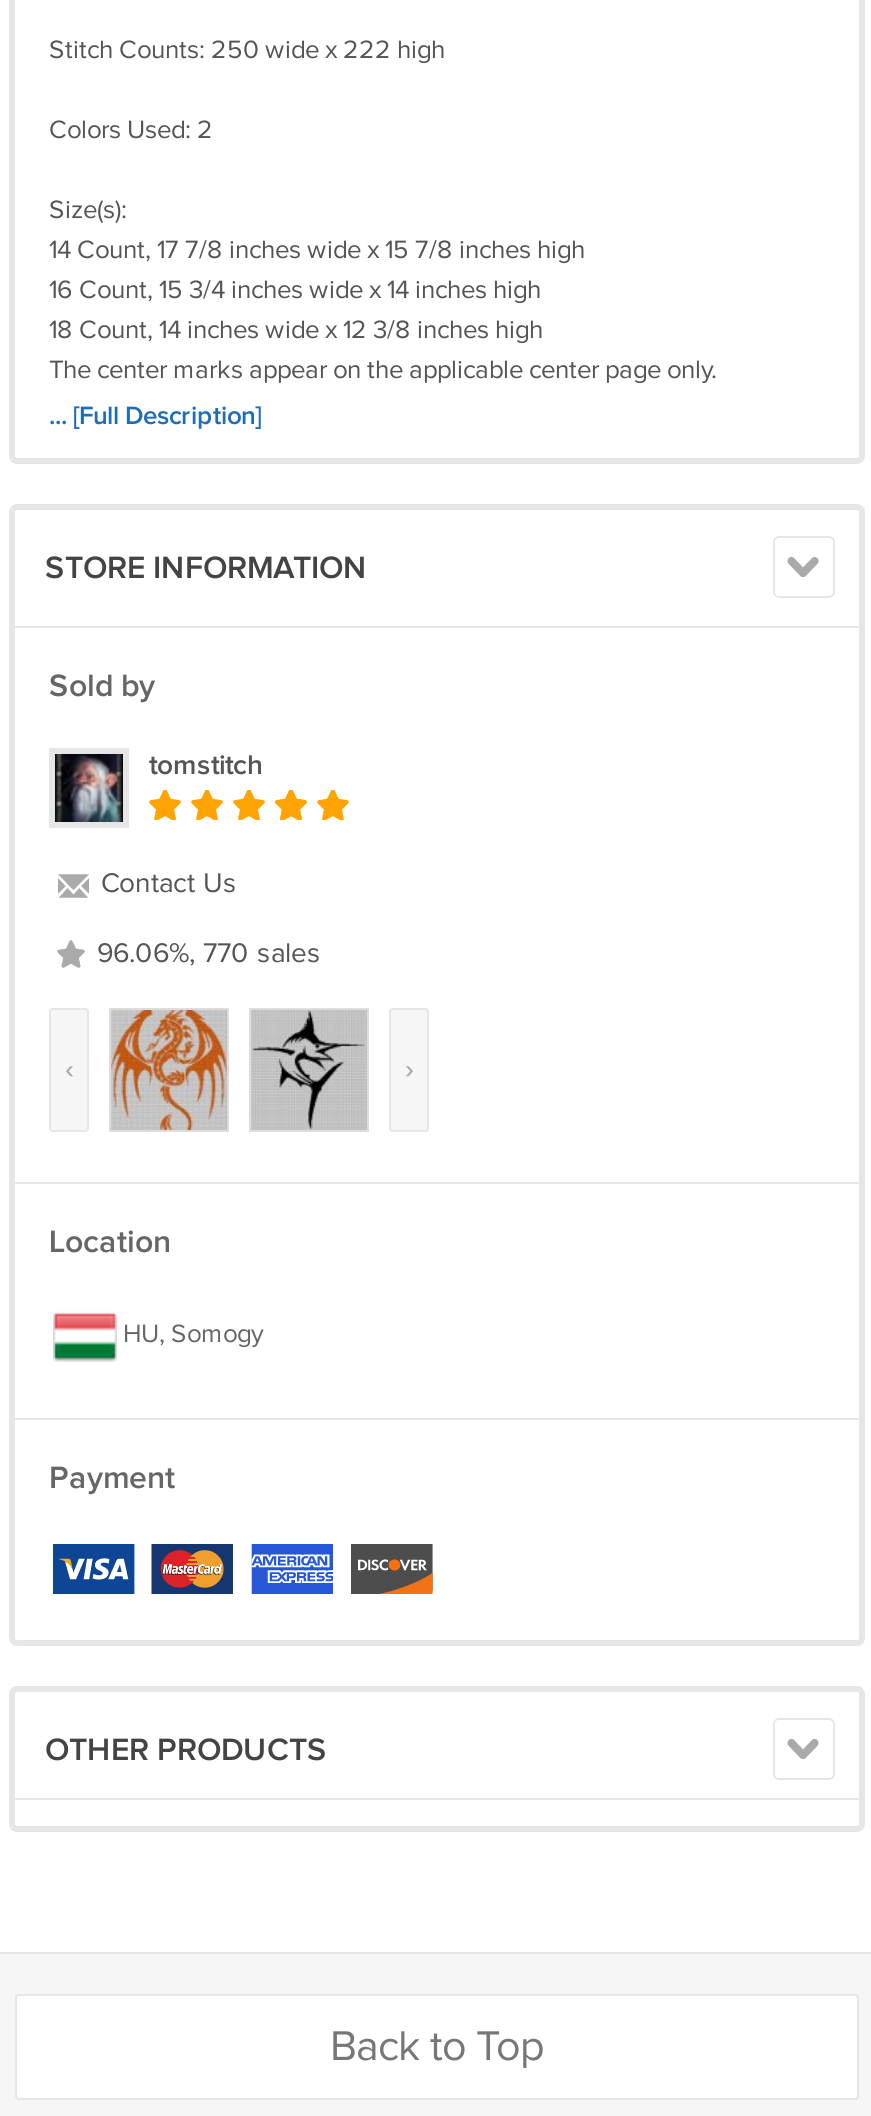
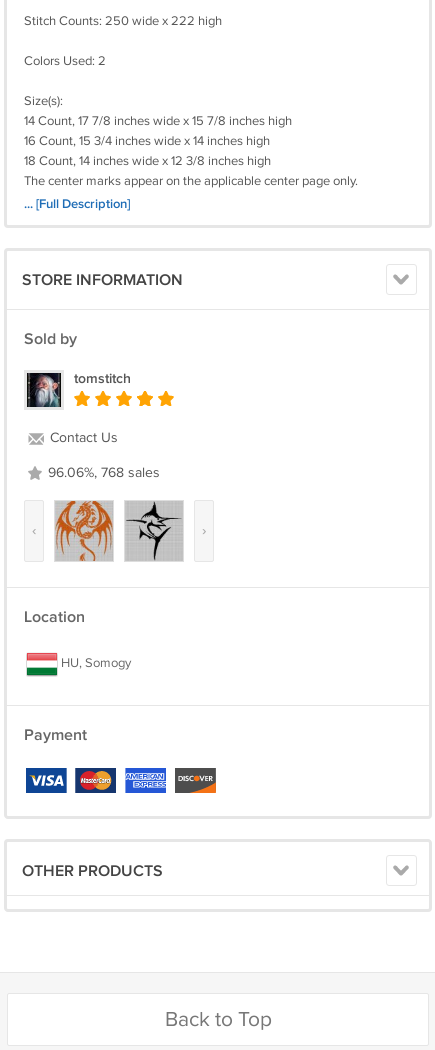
- 96.06%, 770 sales
+ 96.06%, 768 sales
